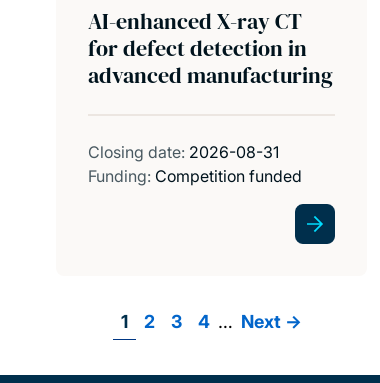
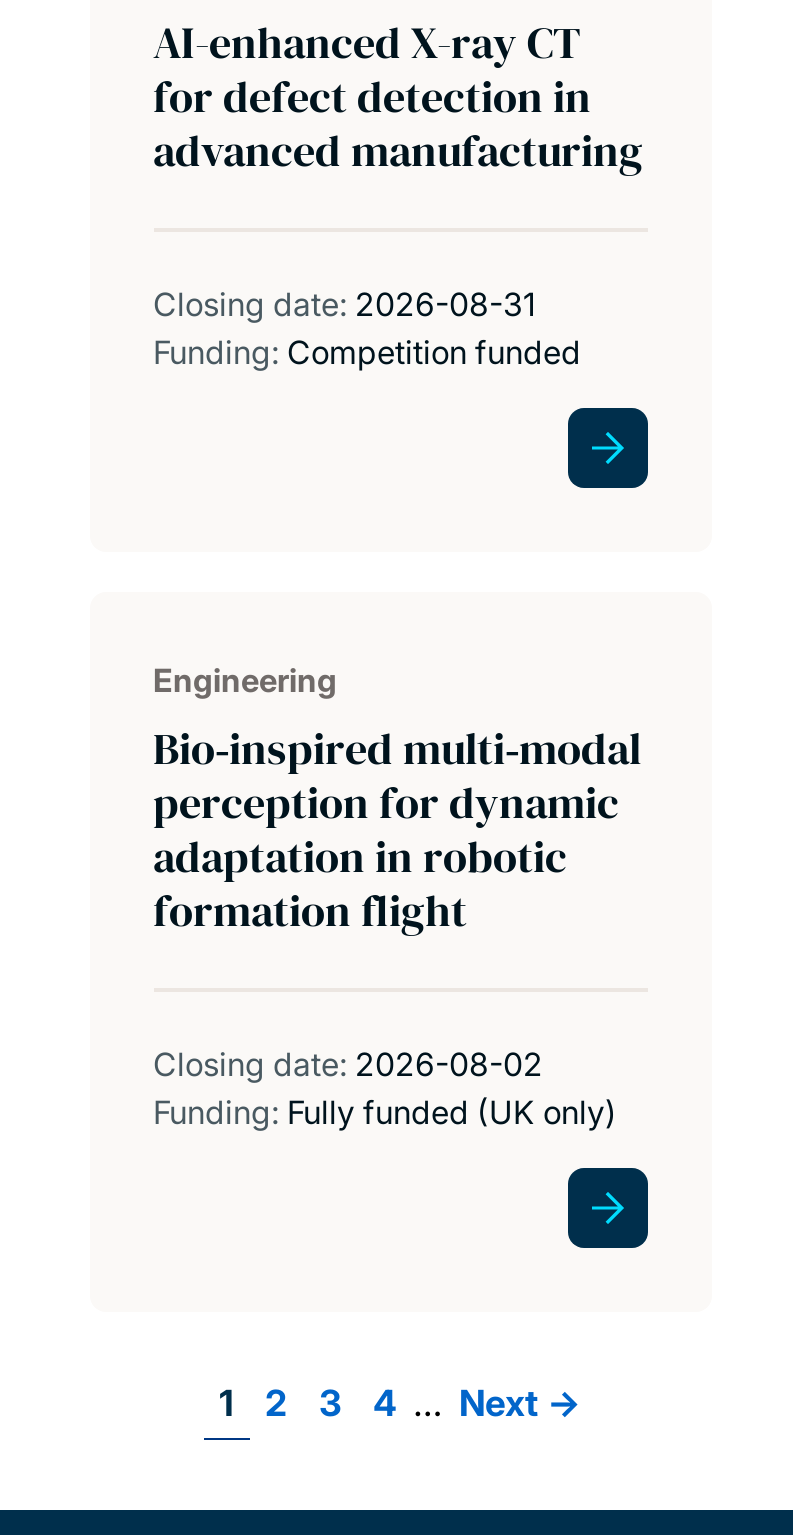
+ Engineering
+ Bio‑inspired multi‑modal
+ perception for dynamic
+ adaptation in robotic
+ formation flight
+ Closing date: 2026-08-02
+ Funding: Fully funded (UK only)
